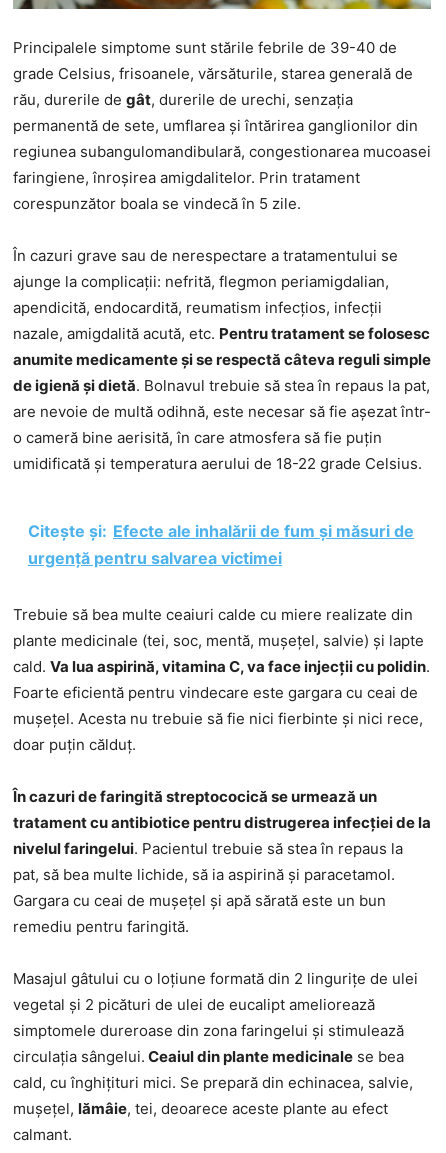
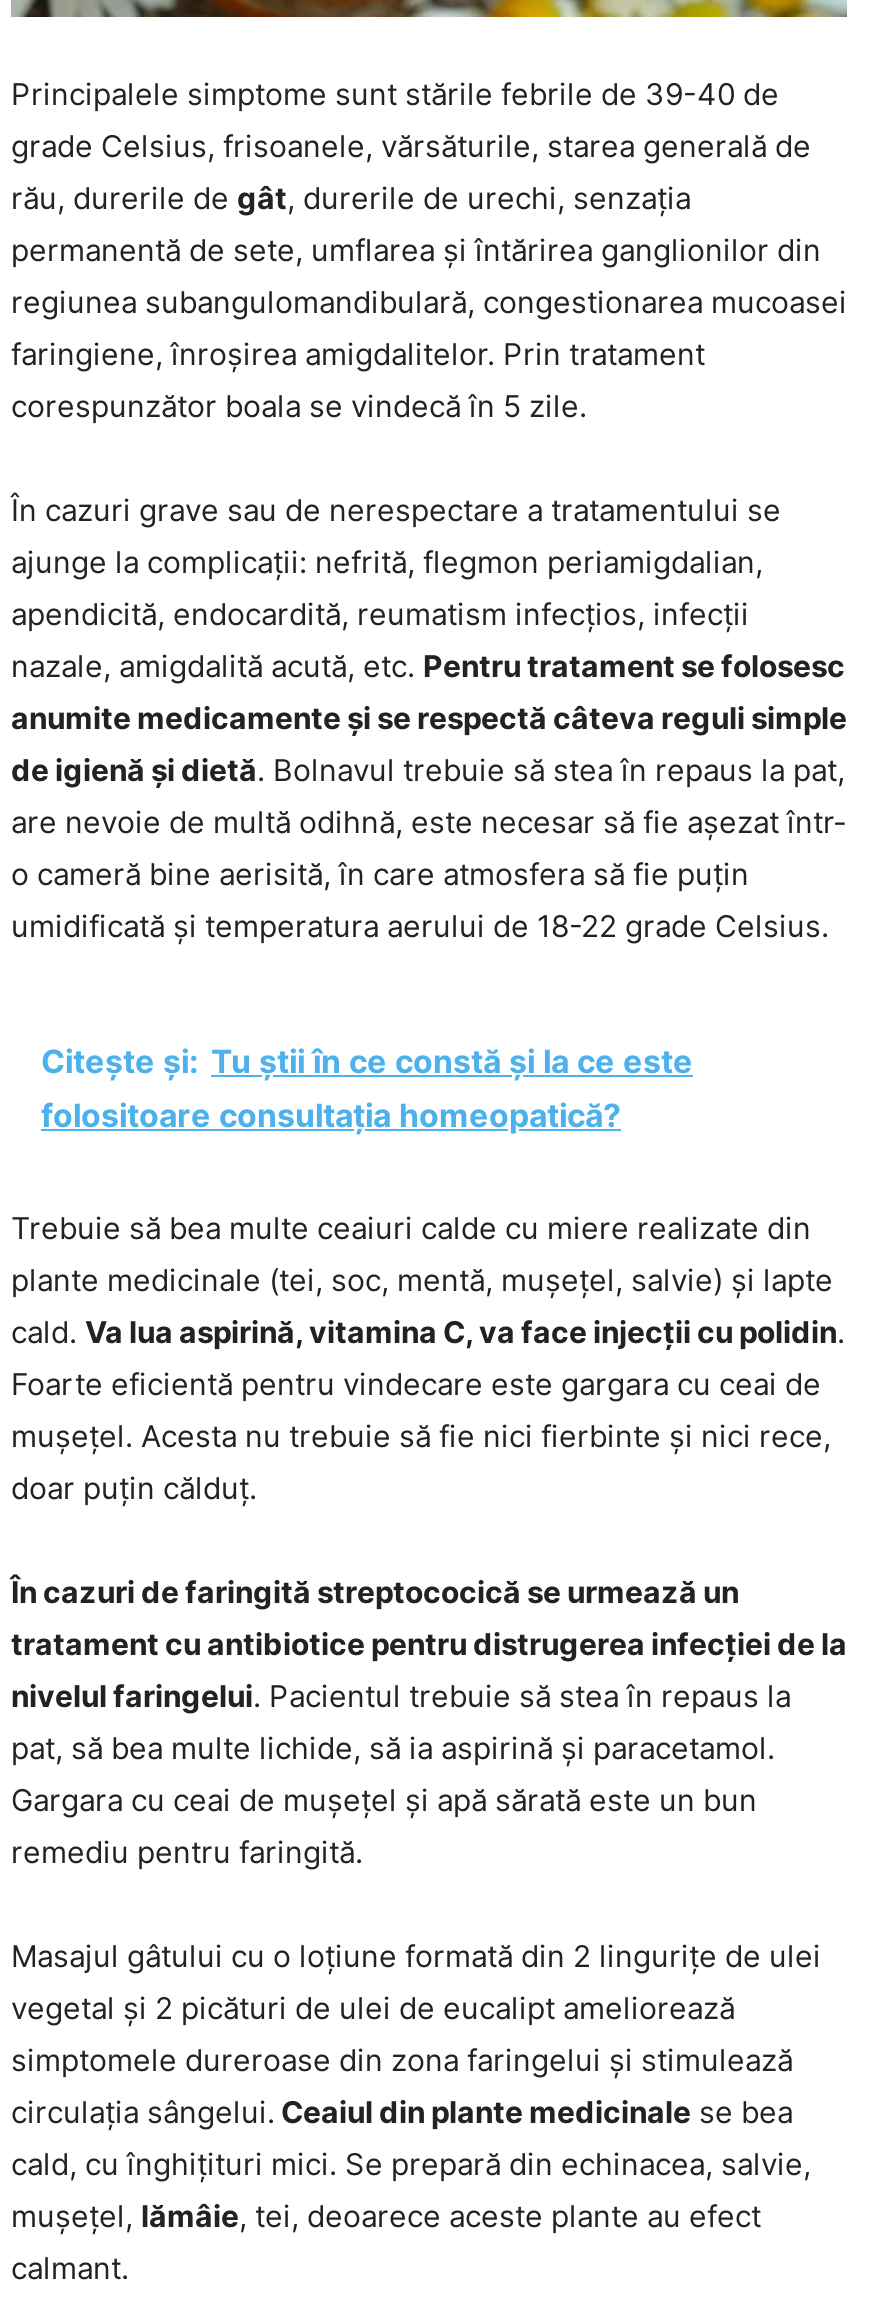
- Citește și: Efecte ale inhalării de fum și măsuri de
- urgență pentru salvarea victimei
+ Citește și: Tu știi în ce constă și la ce este
+ folositoare consultația homeopatică?
